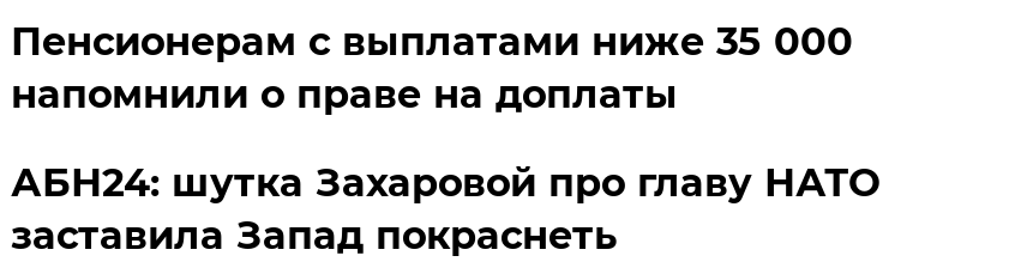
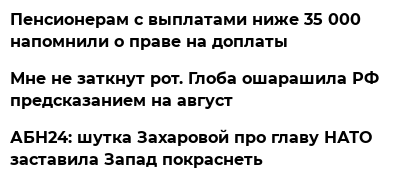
+ Мне не заткнут рот. Глоба ошарашила РФ
+ предсказанием на август
